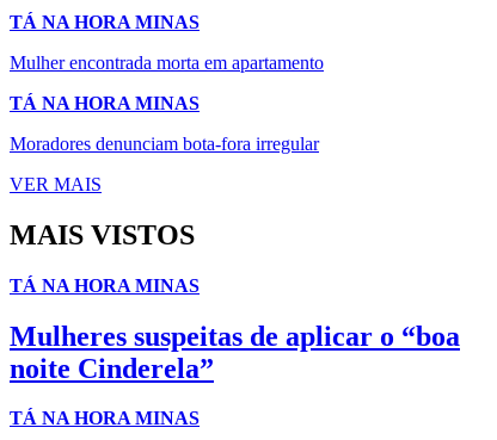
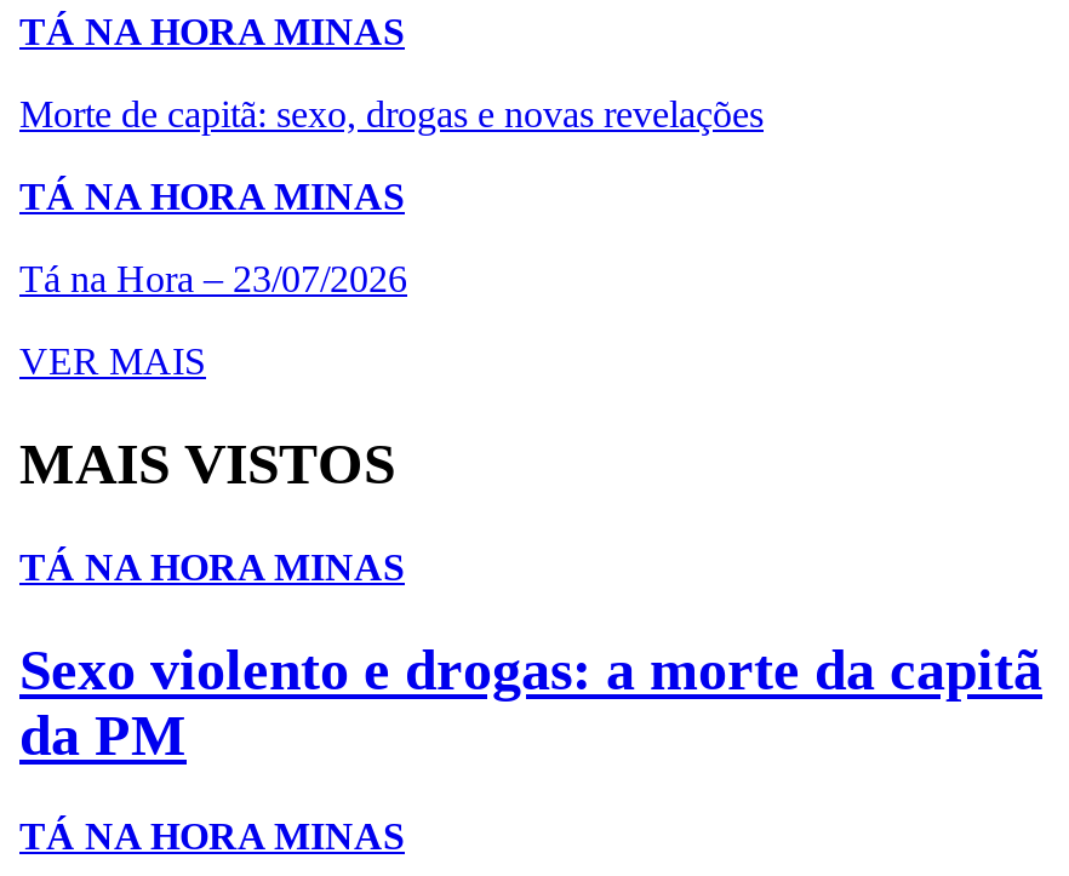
- Mulher encontrada morta em apartamento
+ Morte de capitã: sexo, drogas e novas revelações

- Moradores denunciam bota-fora irregular
+ Tá na Hora – 23/07/2026

- Mulheres suspeitas de aplicar o “boa
- noite Cinderela”
+ Sexo violento e drogas: a morte da capitã
+ da PM
